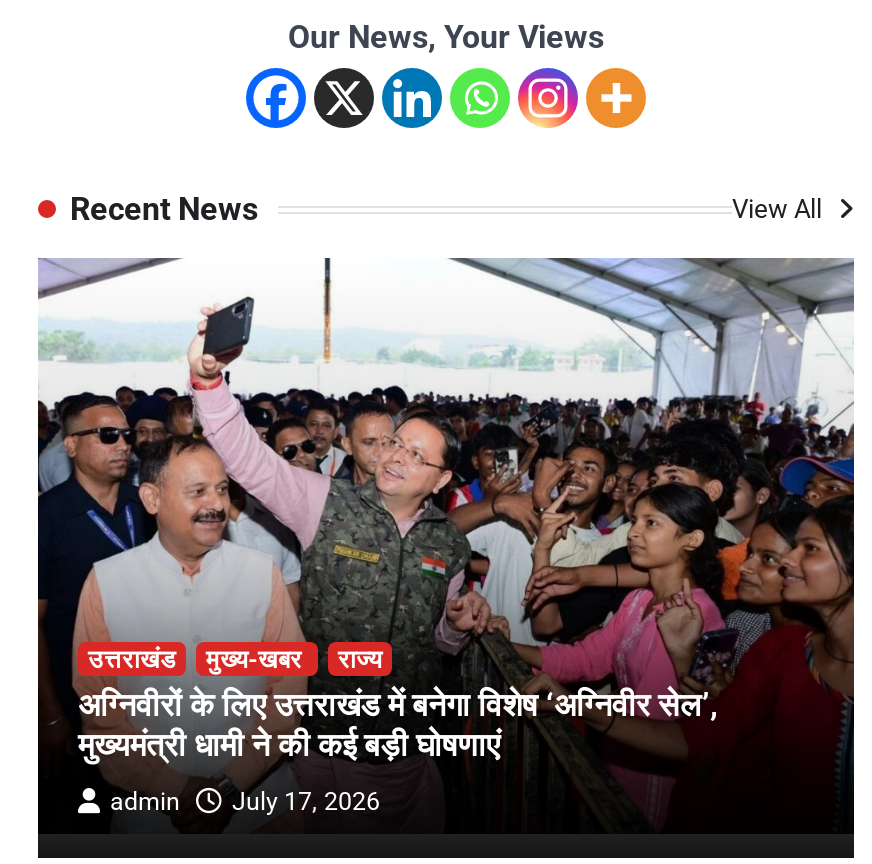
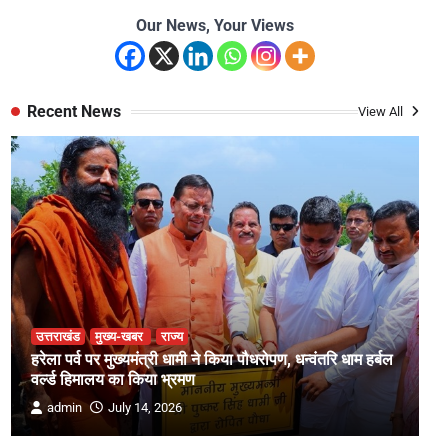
- [image]
- अग्निवीरों के लिए उत्तराखंड में बनेगा विशेष ‘अग्निवीर सेल’,
- मुख्यमंत्री धामी ने की कई बड़ी घोषणाएं
+ [image]
+ हरेला पर्व पर मुख्यमंत्री धामी ने किया पौधरोपण, धन्वंतरि धाम हर्बल
+ वर्ल्ड हिमालय का किया भ्रमण

- admin July 17, 2026
+ admin July 14, 2026
